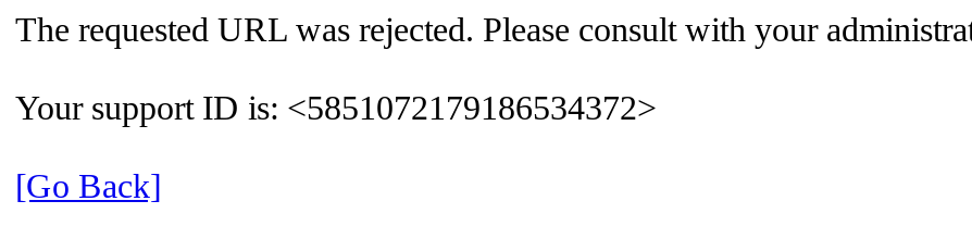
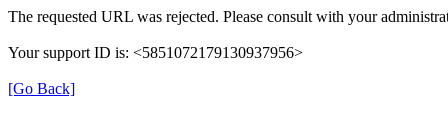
- Your support ID is: <5851072179186534372>
+ Your support ID is: <5851072179130937956>
